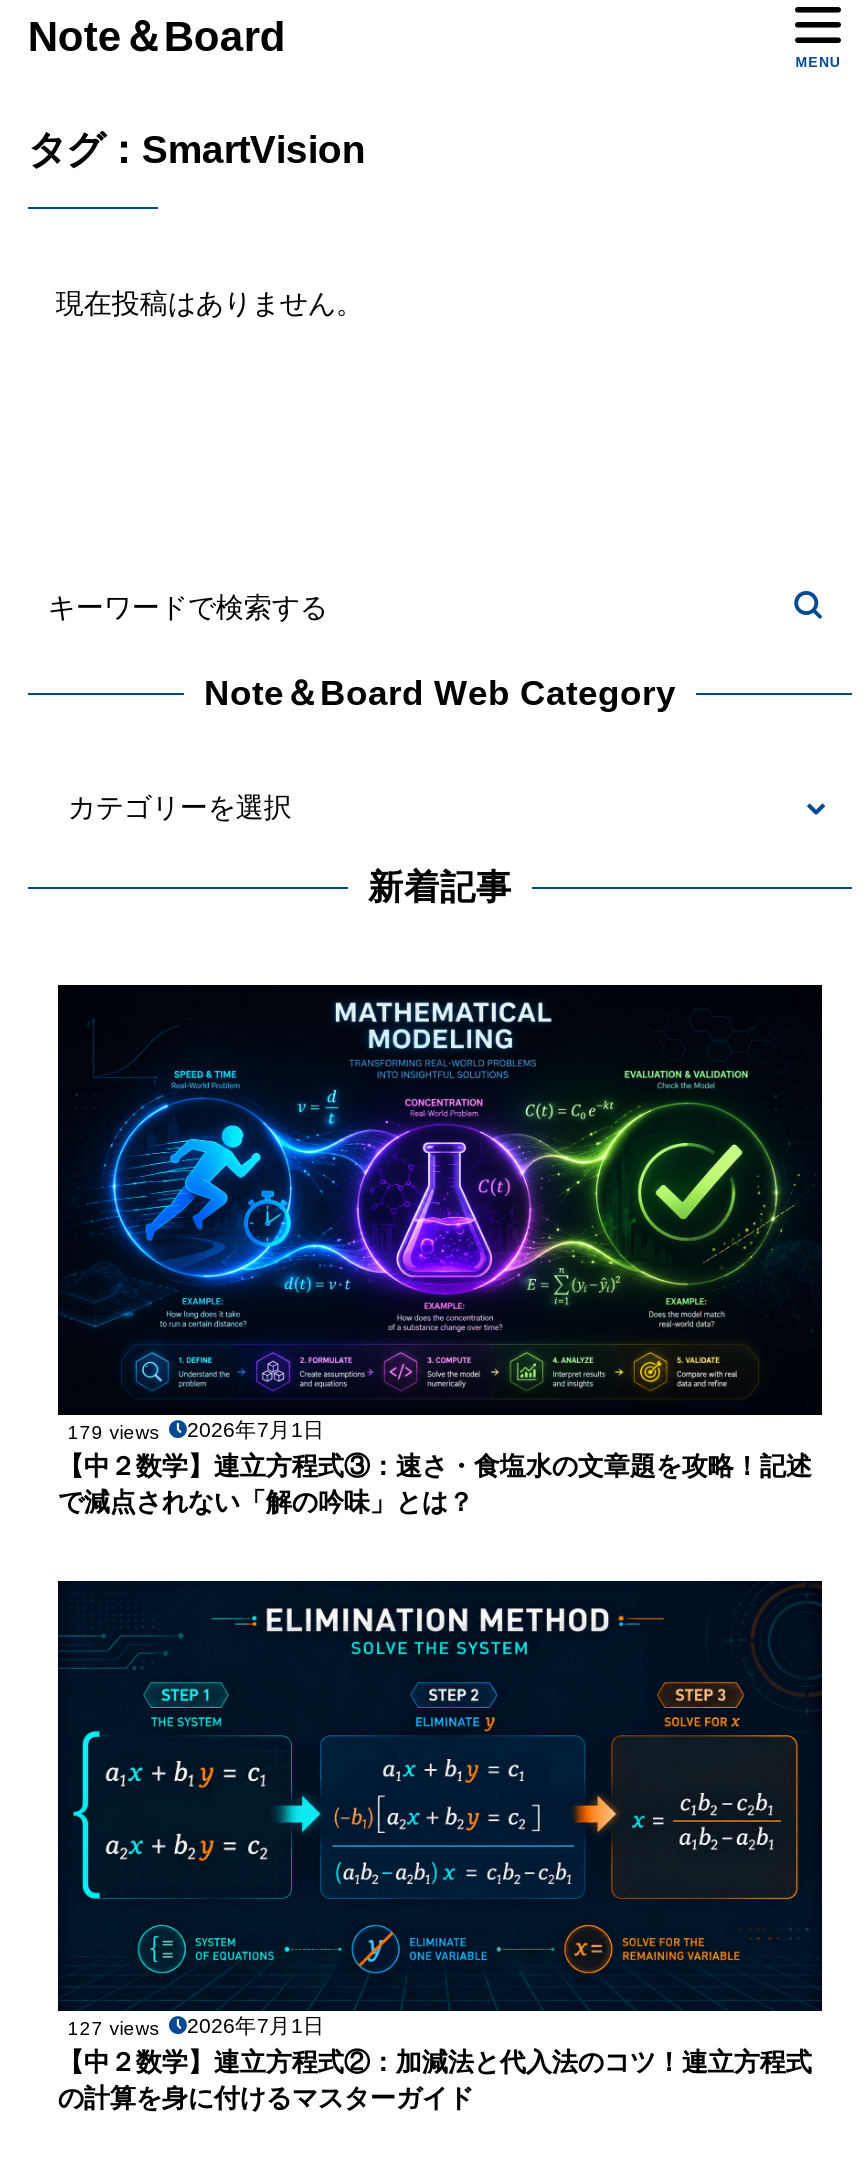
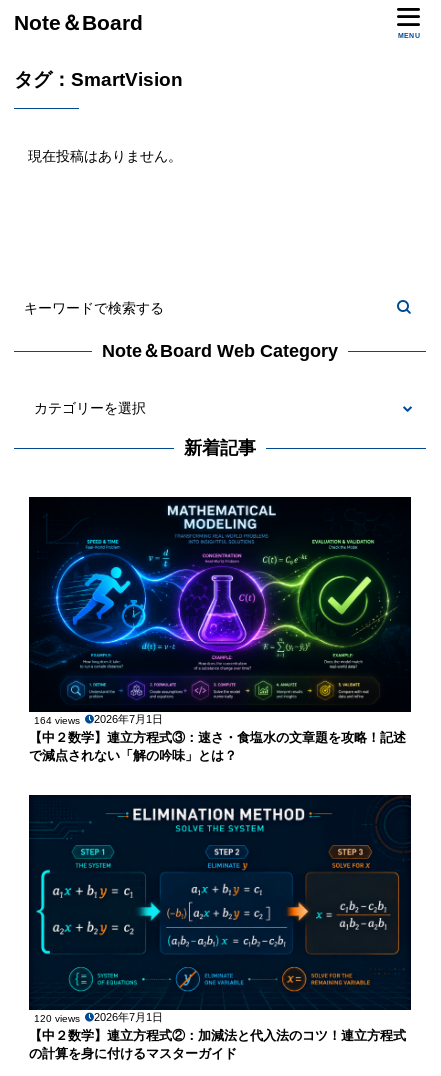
- 179 views 2026年7月1日
+ 164 views 2026年7月1日

- 127 views 2026年7月1日
+ 120 views 2026年7月1日
